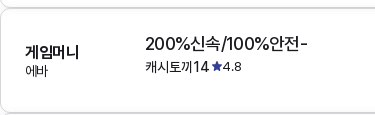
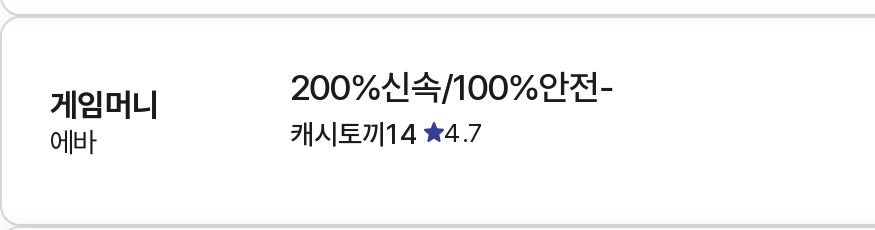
- 캐시토끼14 4.8
+ 캐시토끼14 4.7
